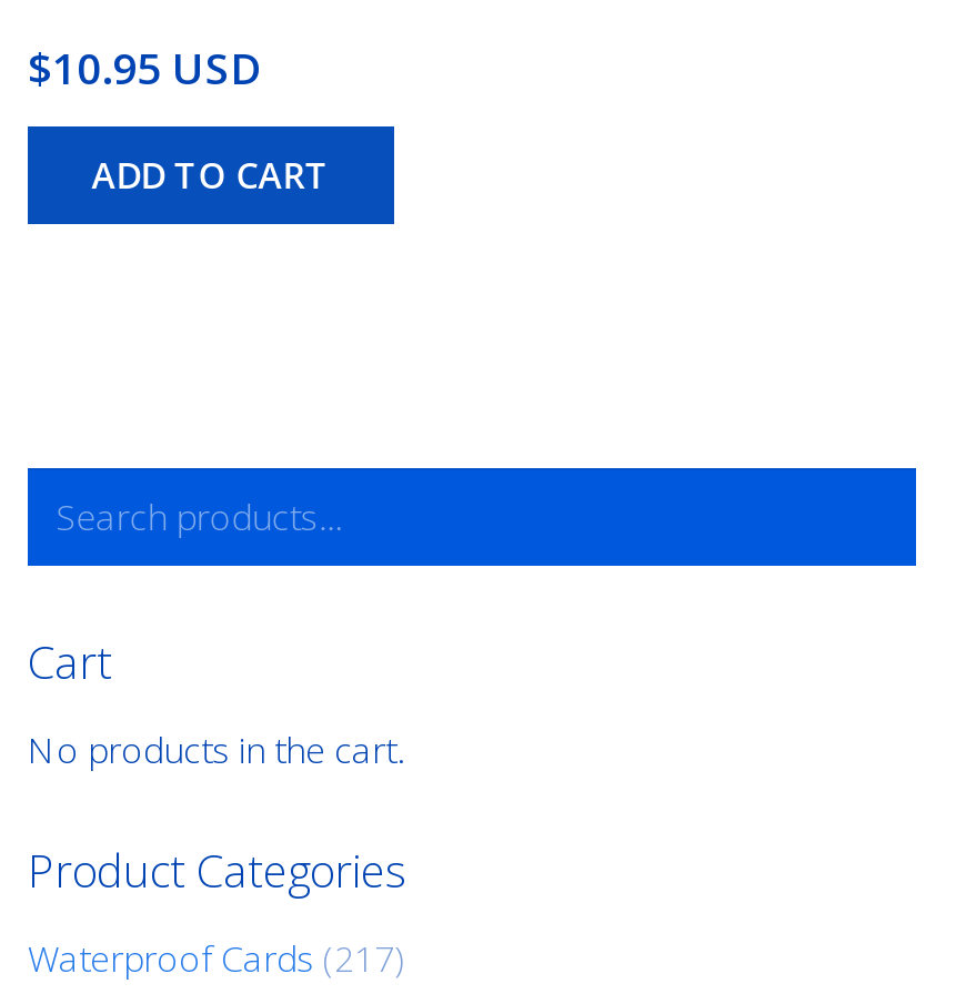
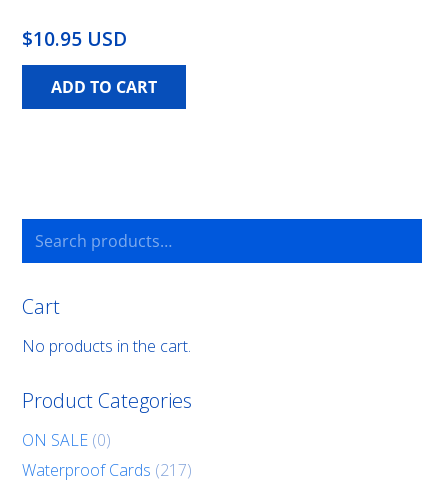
+ ON SALE (0)
